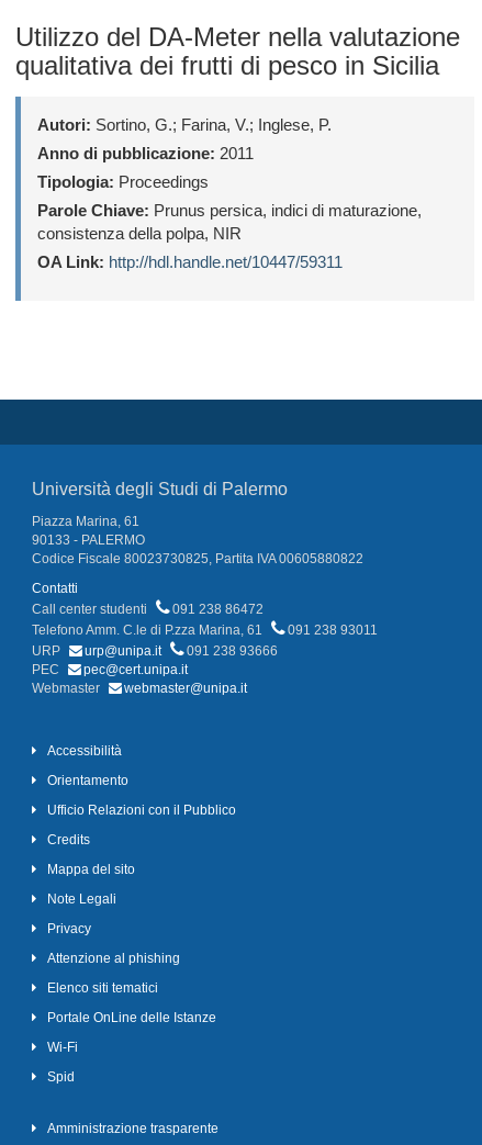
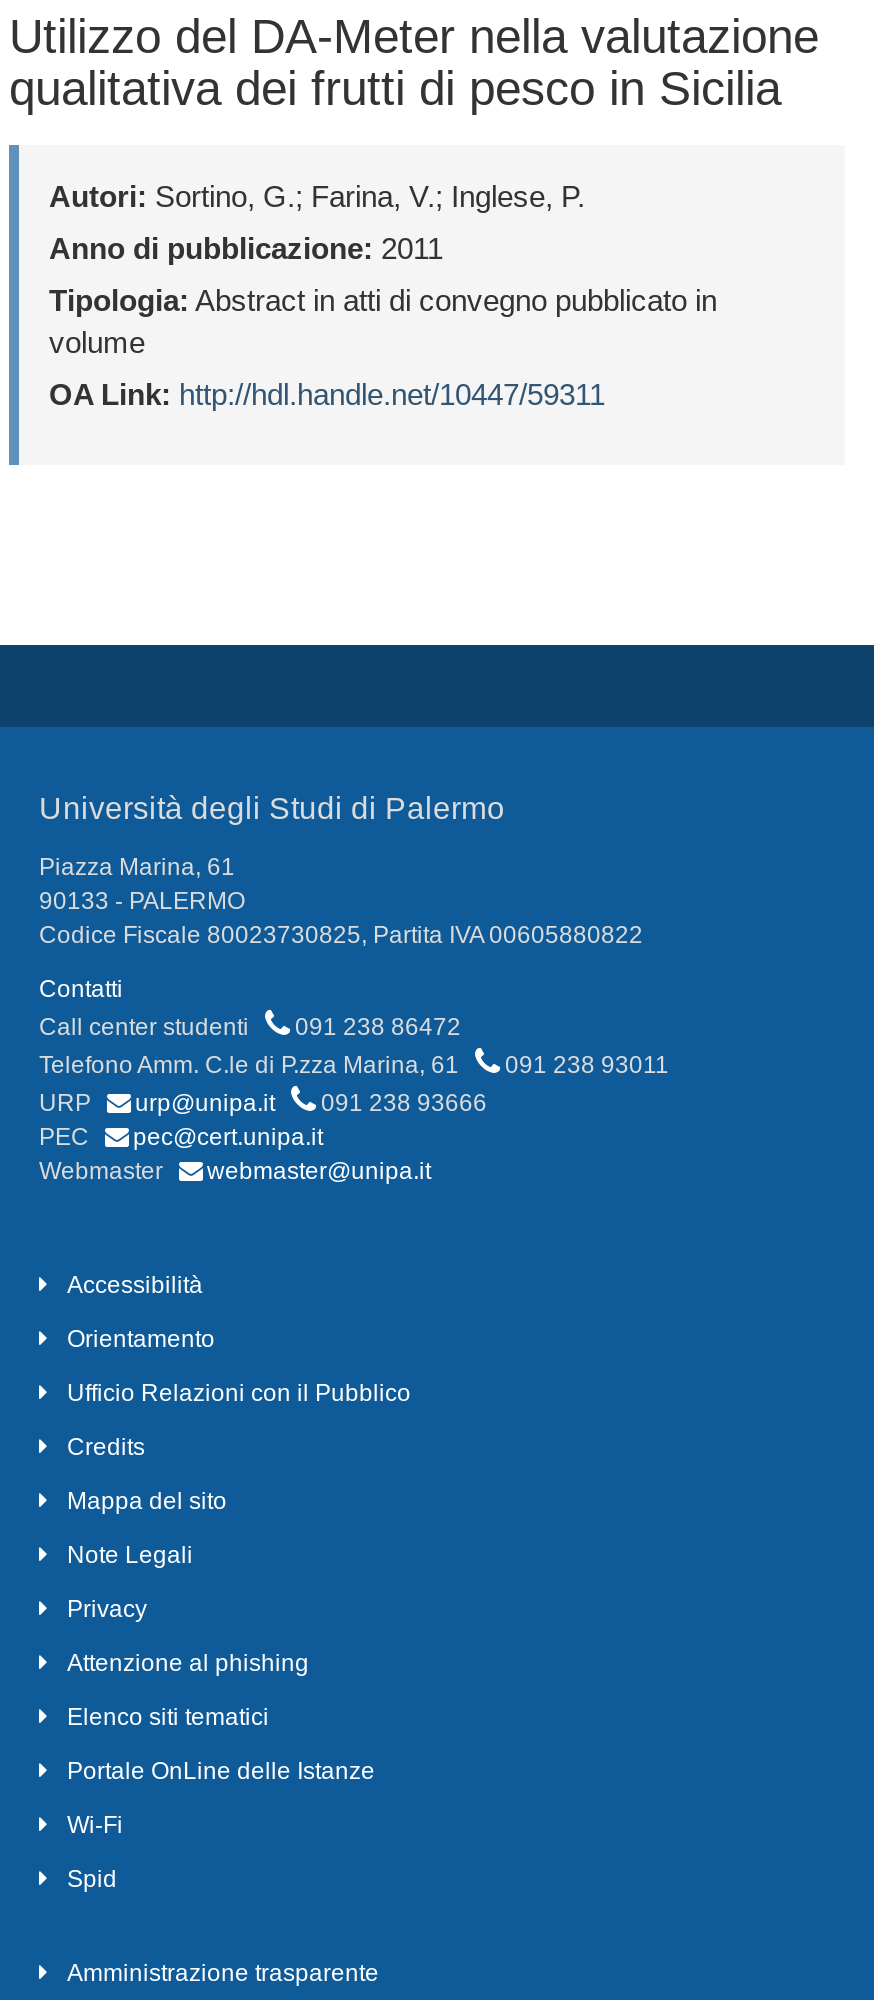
- Tipologia: Proceedings
- Parole Chiave: Prunus persica, indici di maturazione,
- consistenza della polpa, NIR
+ Tipologia: Abstract in atti di convegno pubblicato in
+ volume
